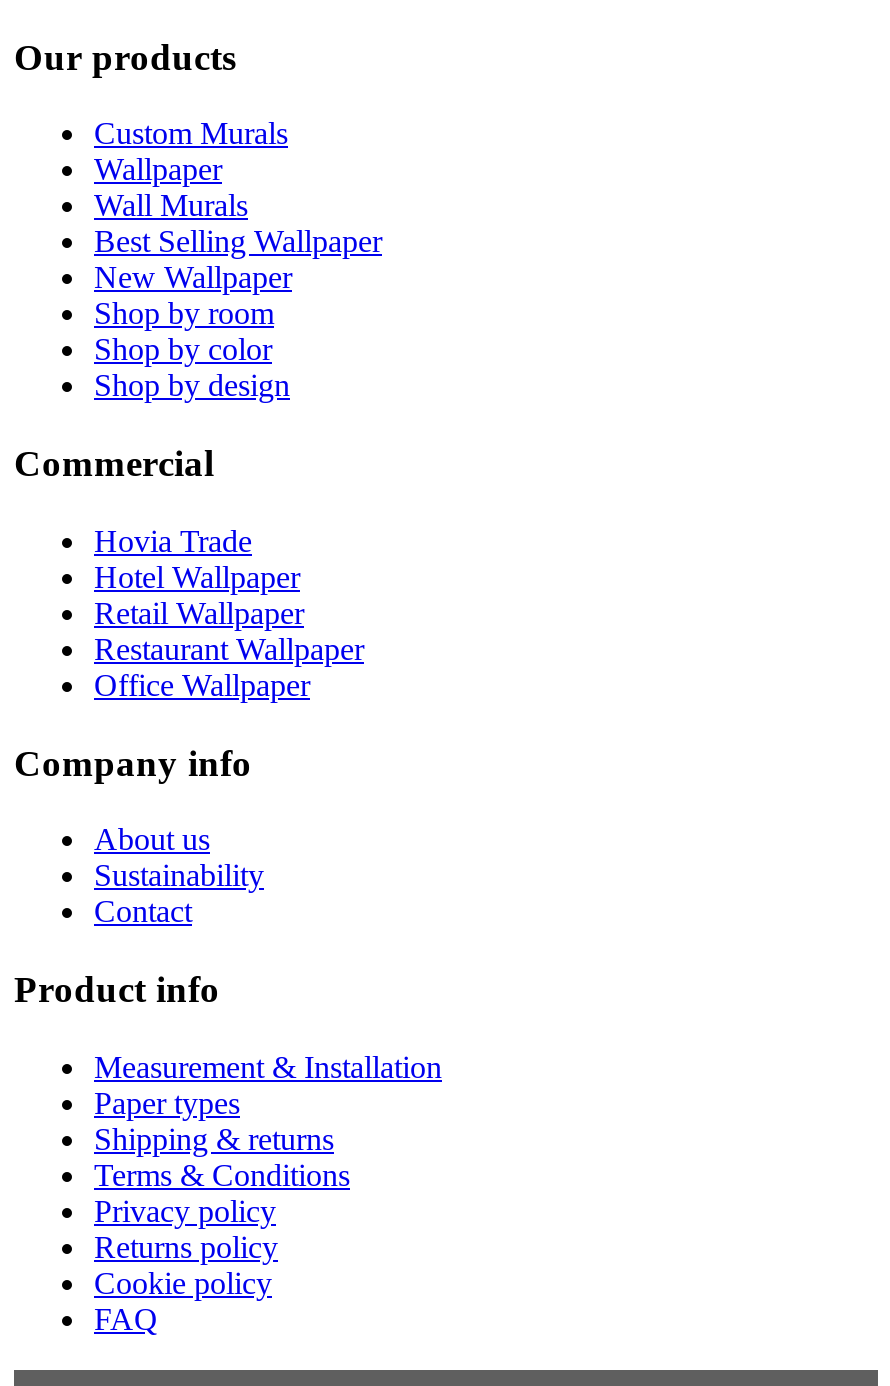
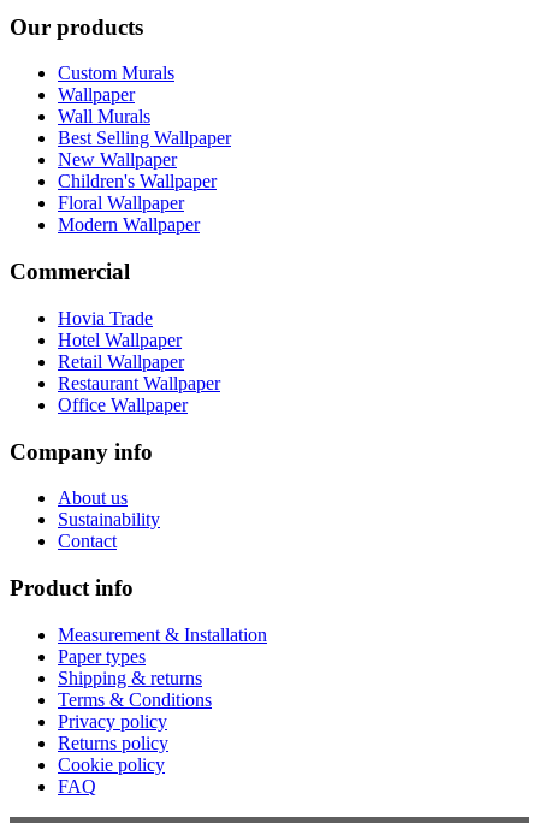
- Shop by room
- Shop by color
- Shop by design
+ Children's Wallpaper
+ Floral Wallpaper
+ Modern Wallpaper
